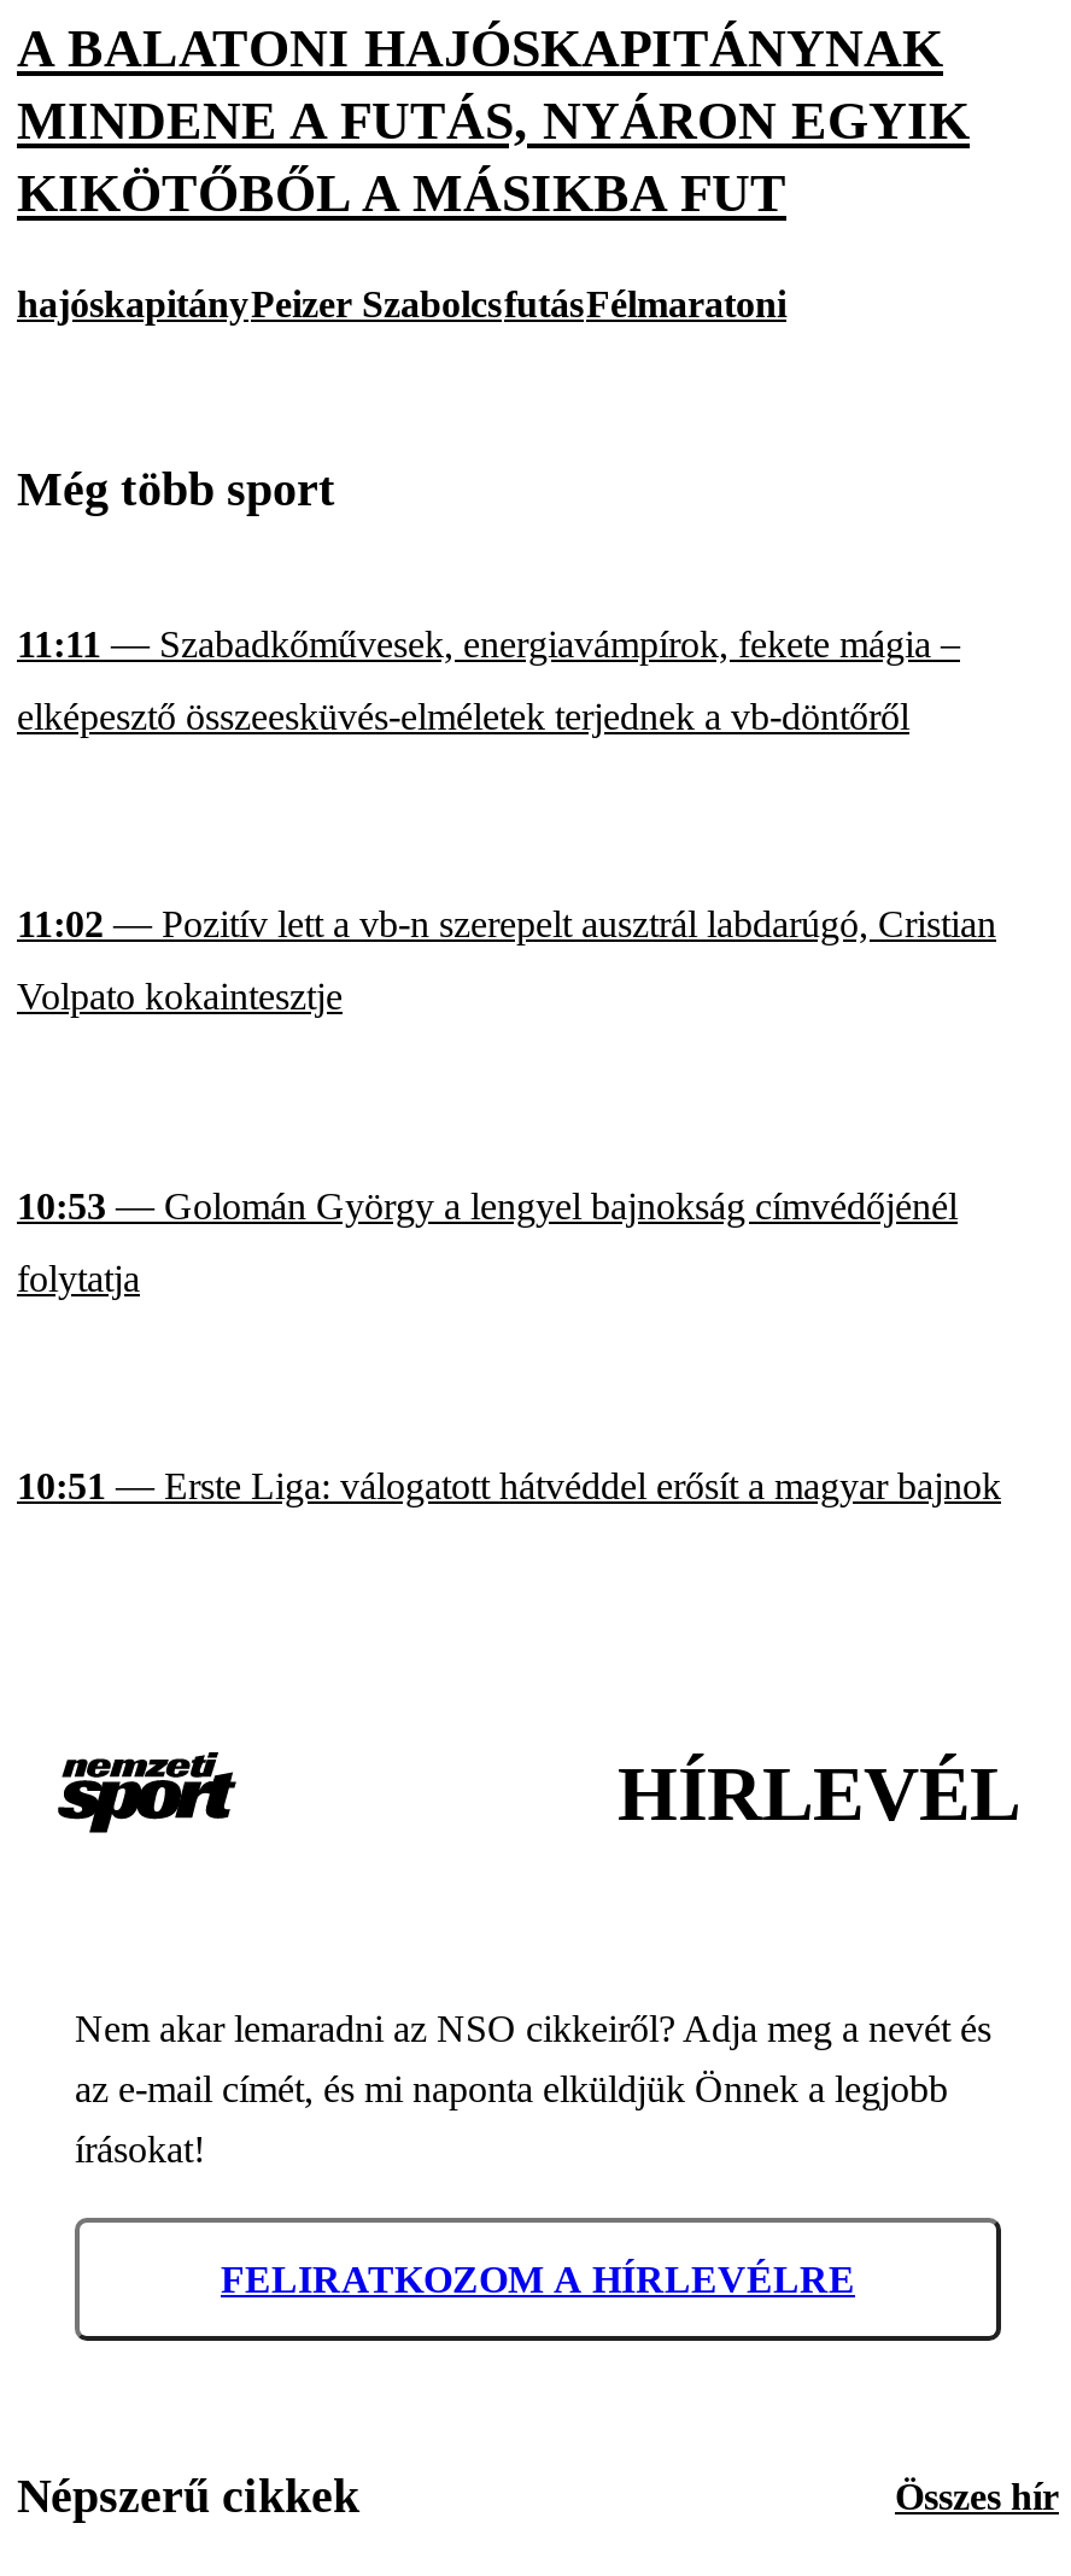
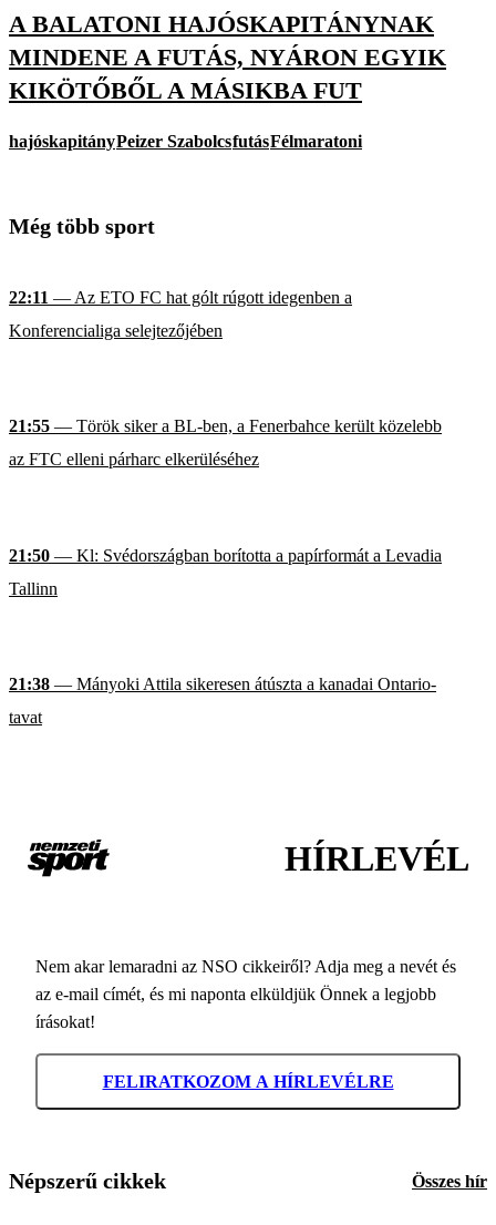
- 11:11 — Szabadkőművesek, energiavámpírok, fekete mágia –
- elképesztő összeesküvés-elméletek terjednek a vb-döntőről
+ 22:11 — Az ETO FC hat gólt rúgott idegenben a
+ Konferencialiga selejtezőjében

- 11:02 — Pozitív lett a vb-n szerepelt ausztrál labdarúgó, Cristian
- Volpato kokaintesztje
+ 21:55 — Török siker a BL-ben, a Fenerbahce került közelebb
+ az FTC elleni párharc elkerüléséhez

- 10:53 — Golomán György a lengyel bajnokság címvédőjénél
- folytatja
+ 21:50 — Kl: Svédországban borította a papírformát a Levadia
+ Tallinn

- 10:51 — Erste Liga: válogatott hátvéddel erősít a magyar bajnok
+ 21:38 — Mányoki Attila sikeresen átúszta a kanadai Ontario-
+ tavat
